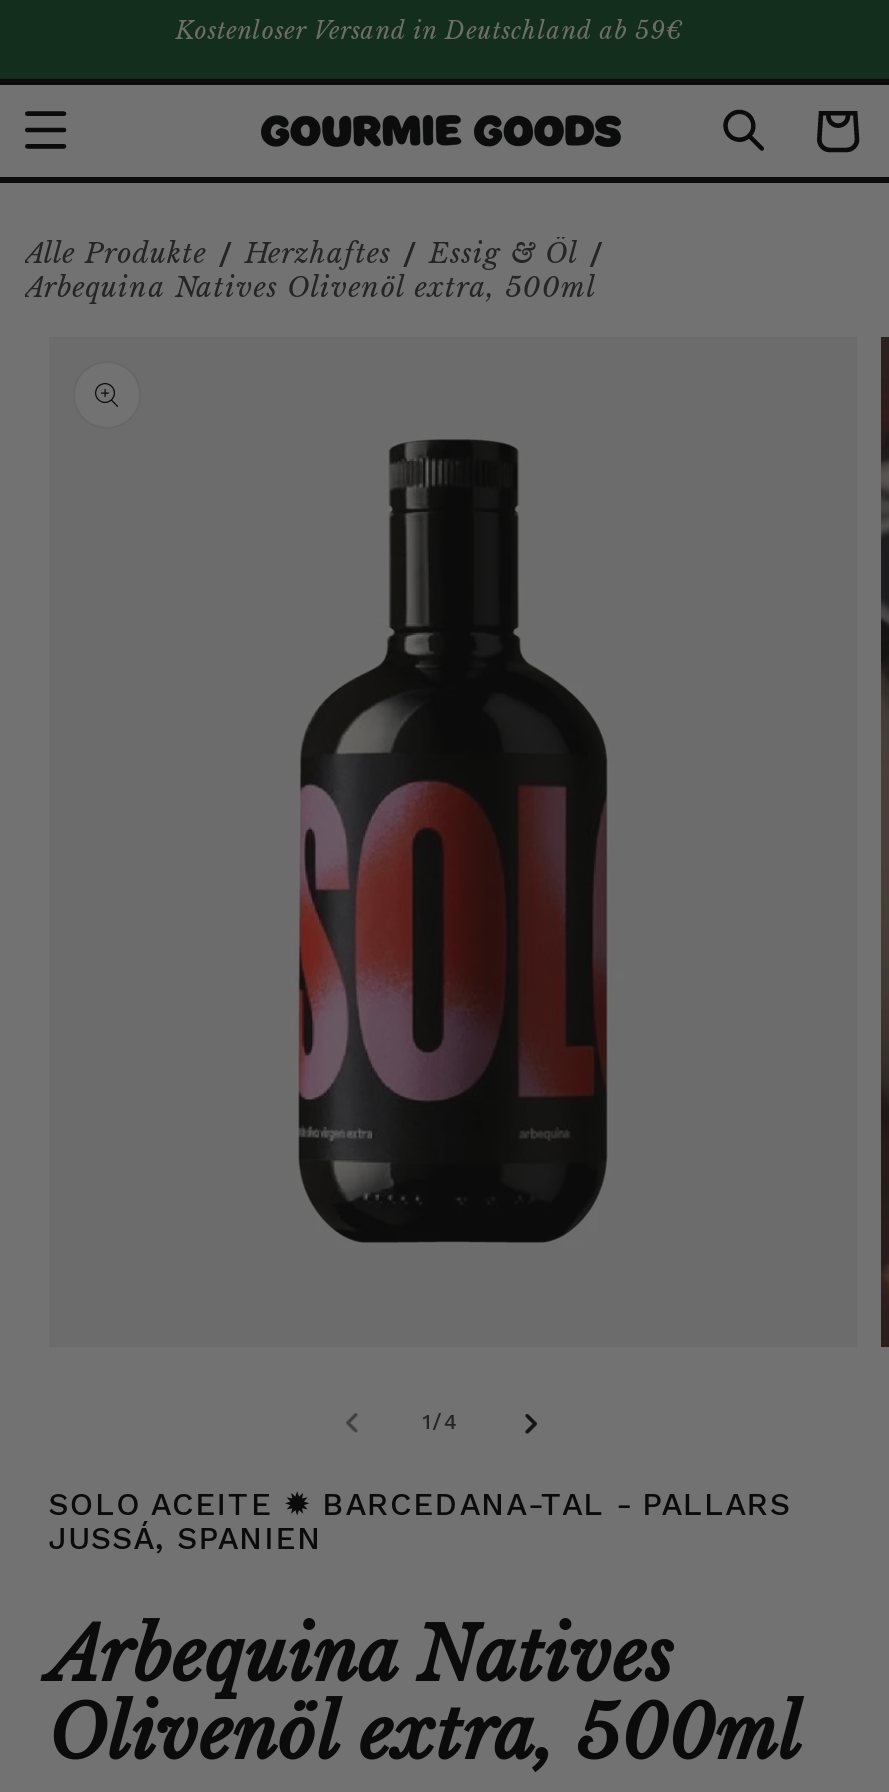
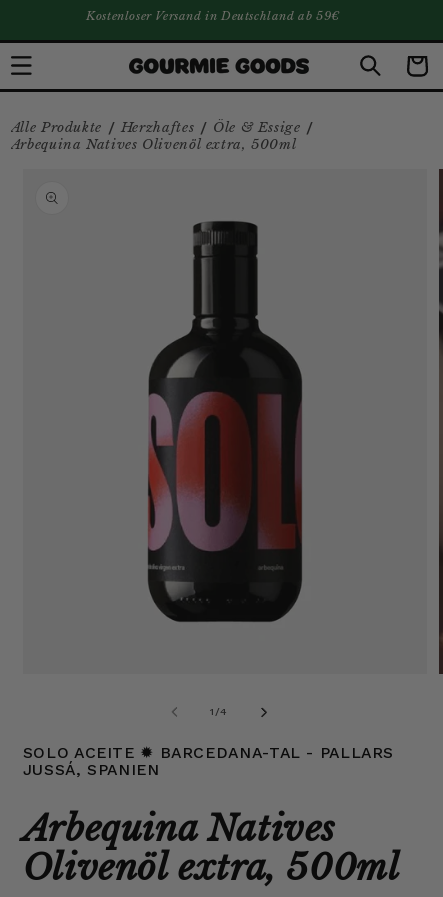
- Alle Produkte / Herzhaftes / Essig & Öl /
+ Alle Produkte / Herzhaftes / Öle & Essige /
